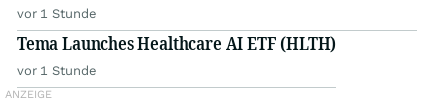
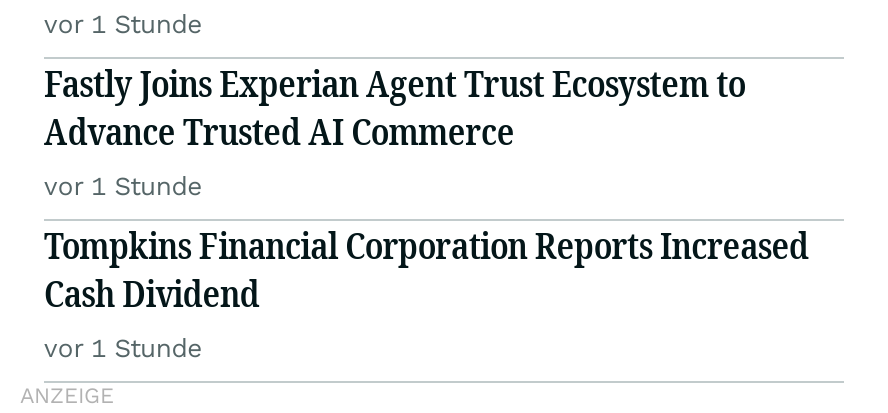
- Tema Launches Healthcare AI ETF (HLTH)
+ Fastly Joins Experian Agent Trust Ecosystem to
+ Advance Trusted AI Commerce
+ vor 1 Stunde
+ Tompkins Financial Corporation Reports Increased
+ Cash Dividend
